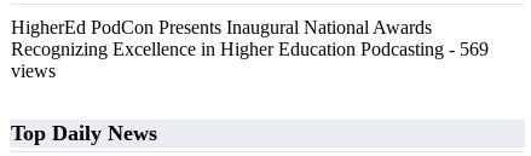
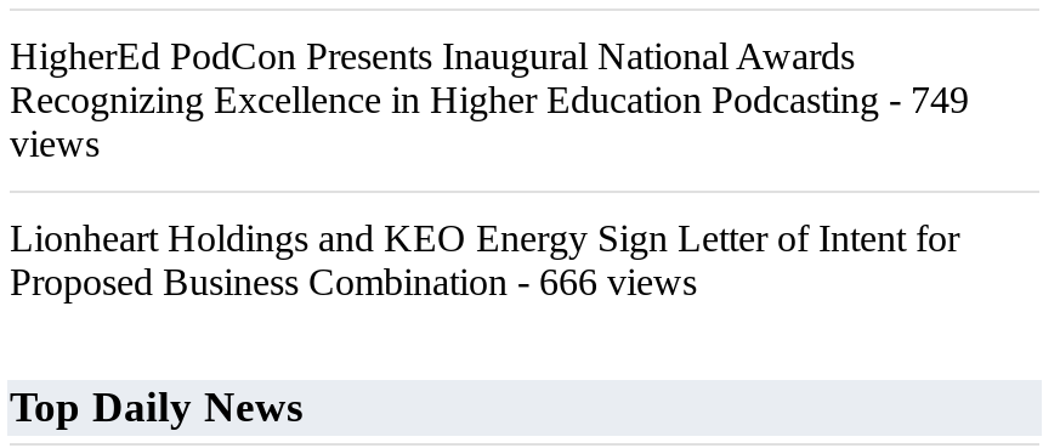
- Recognizing Excellence in Higher Education Podcasting - 569
+ Recognizing Excellence in Higher Education Podcasting - 749

+ Lionheart Holdings and KEO Energy Sign Letter of Intent for
+ Proposed Business Combination - 666 views
